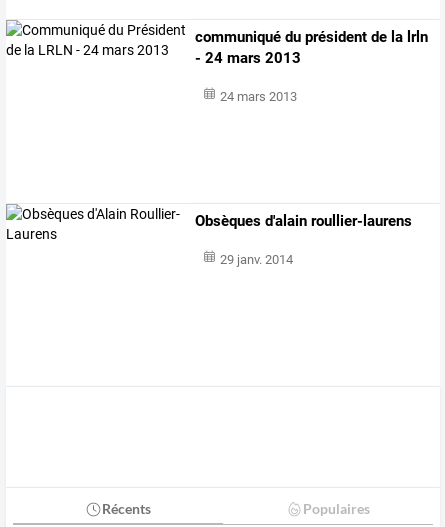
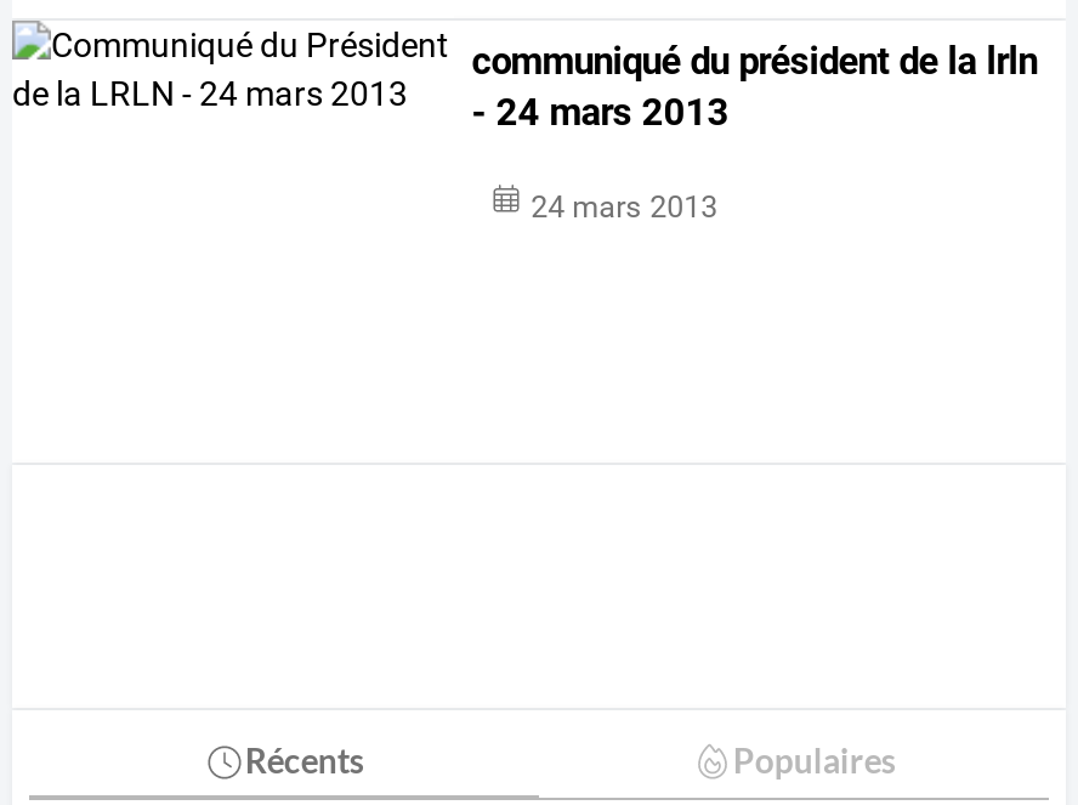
- Obsèques d'alain roullier-laurens
- 29 janv. 2014
